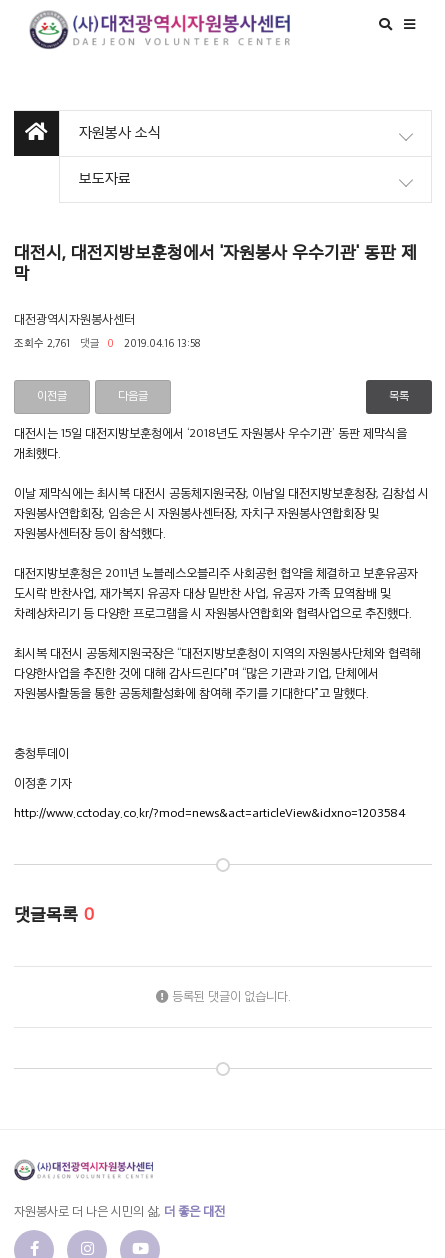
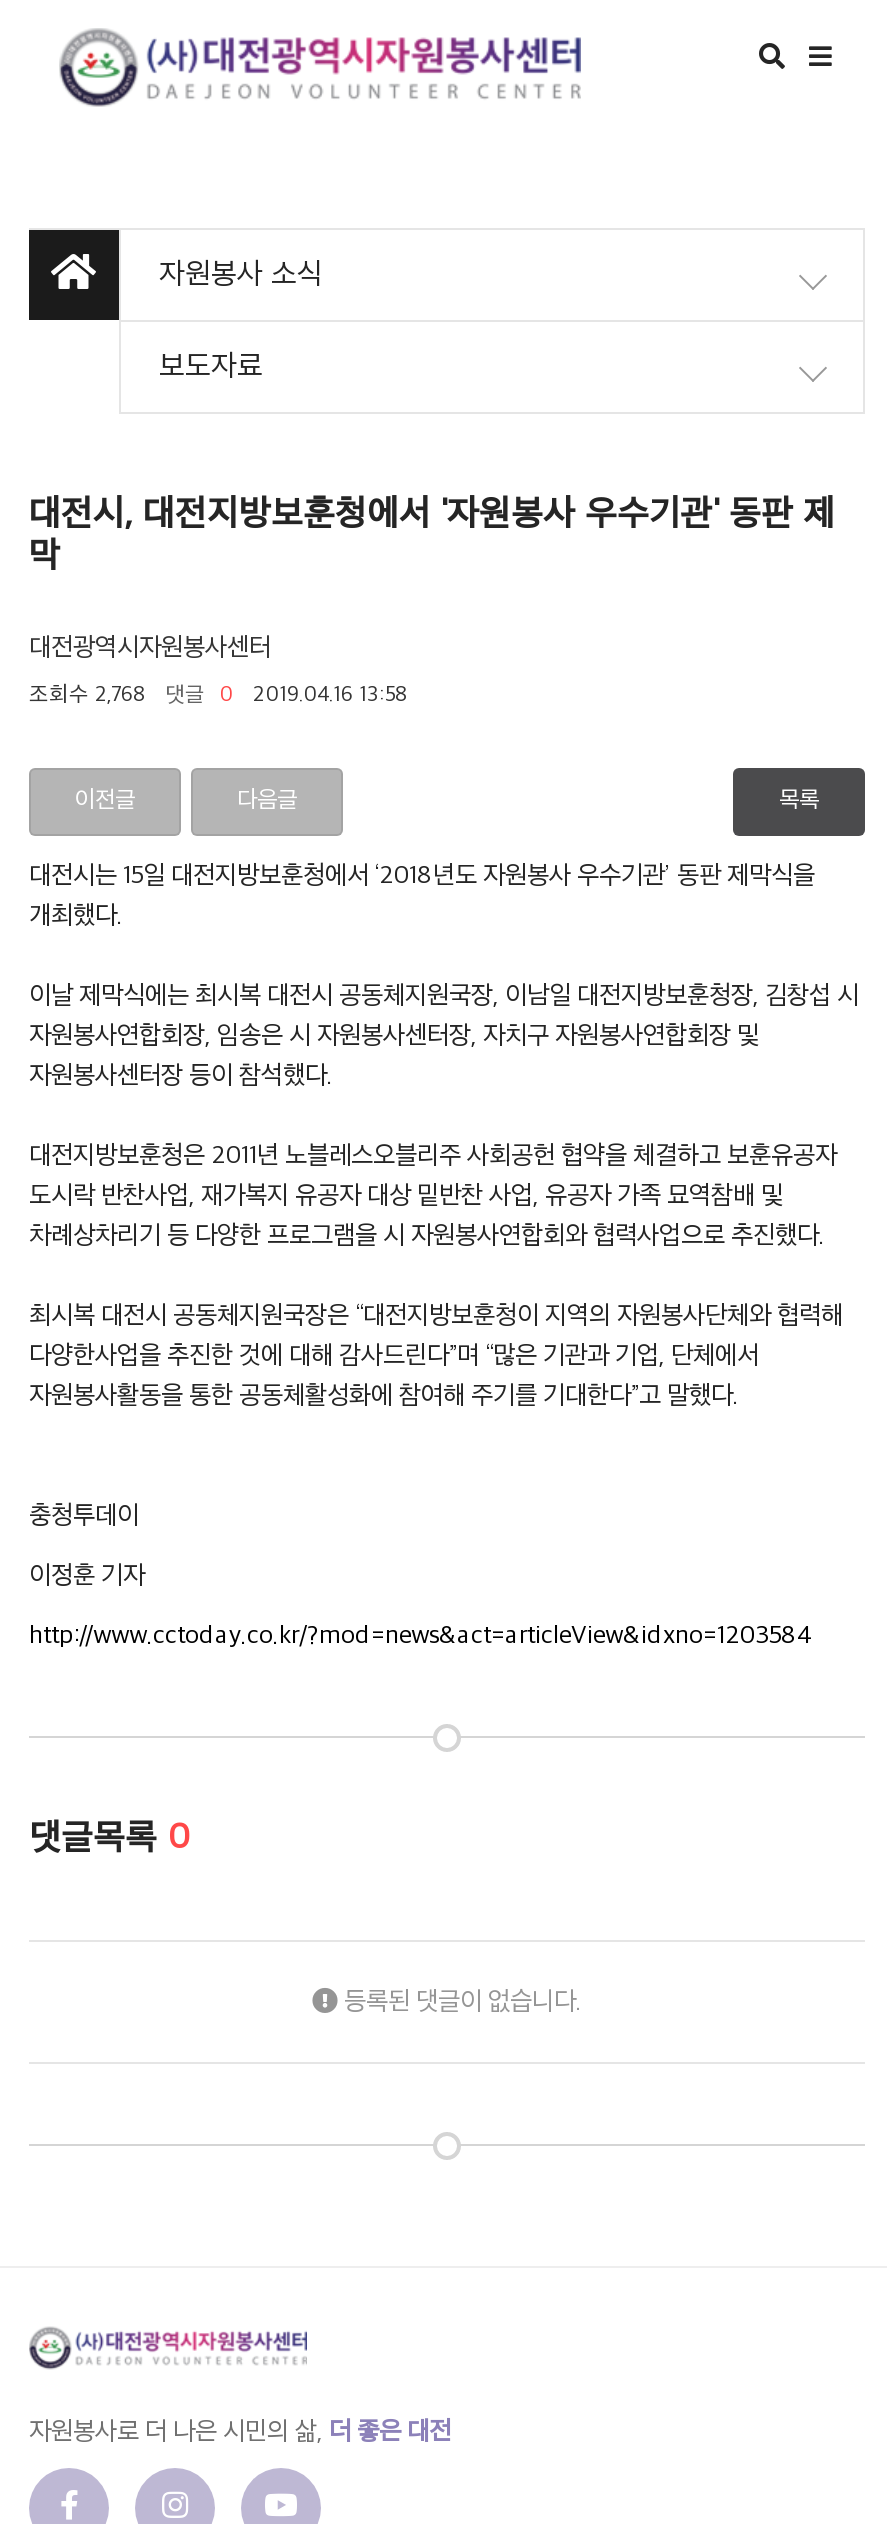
- 조회수 2,761 댓글 0 2019.04.16 13:58
+ 조회수 2,768 댓글 0 2019.04.16 13:58
